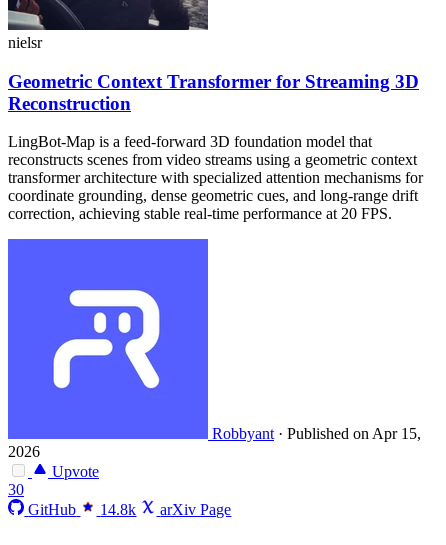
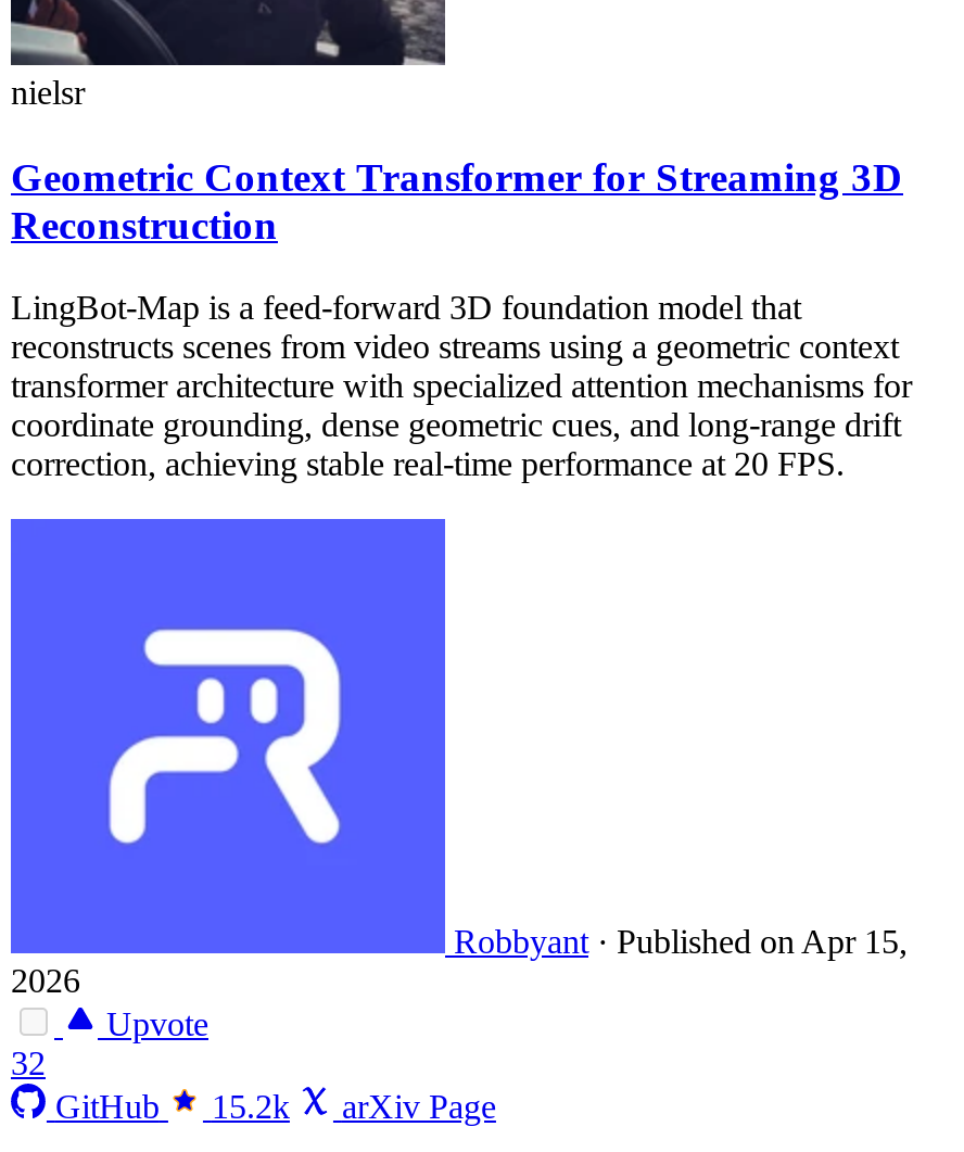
- 30
+ 32

- GitHub 14.8k arXiv Page
+ GitHub 15.2k arXiv Page
